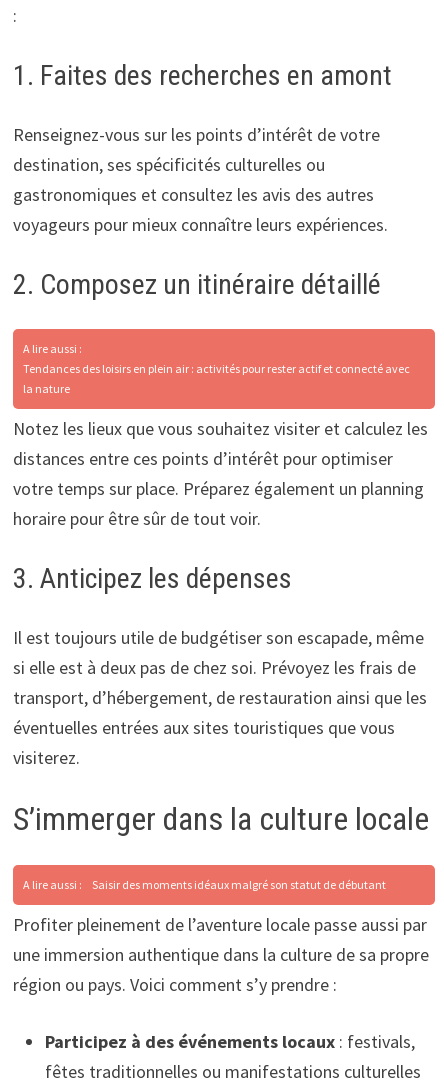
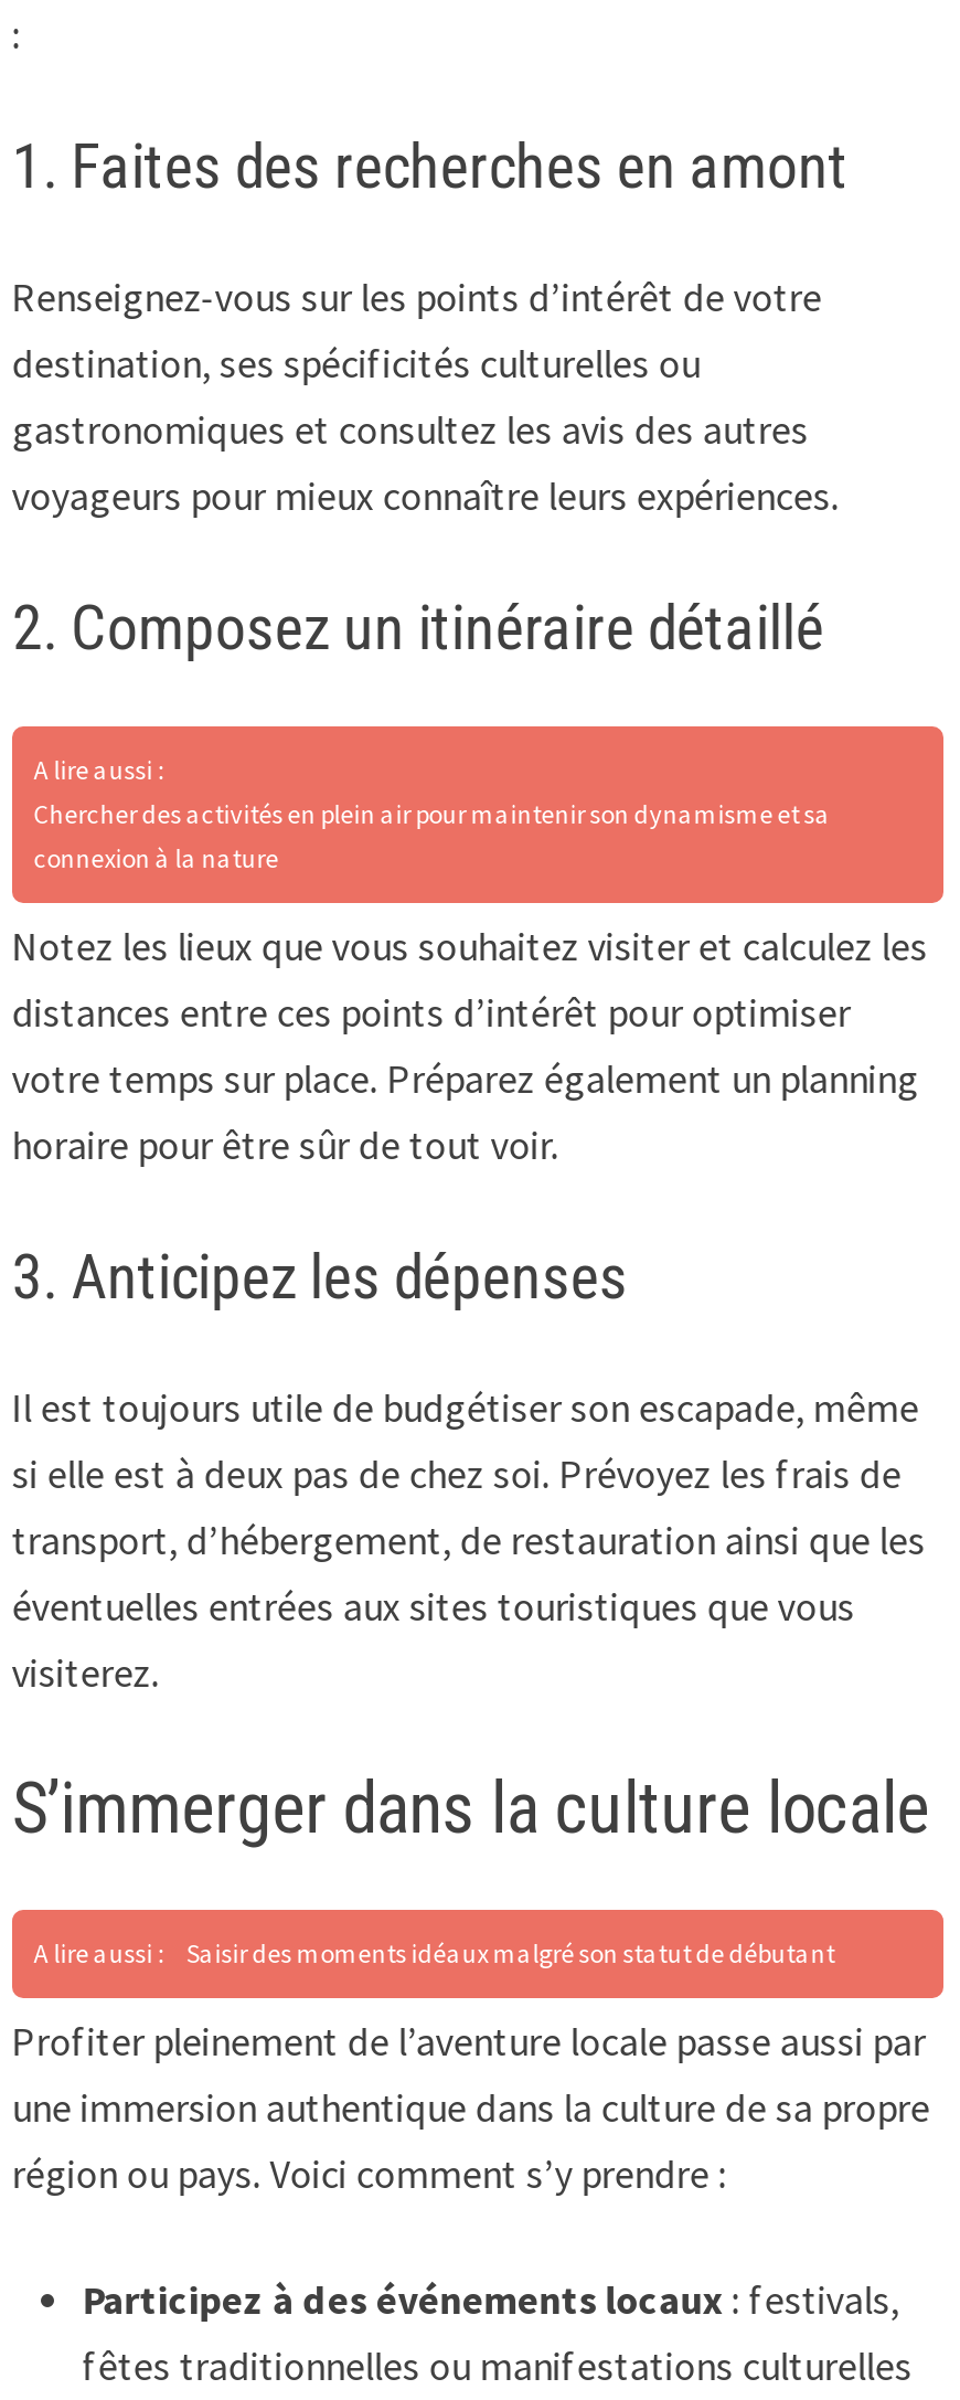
- Tendances des loisirs en plein air : activités pour rester actif et connecté avec
- la nature
+ Chercher des activités en plein air pour maintenir son dynamisme et sa
+ connexion à la nature
